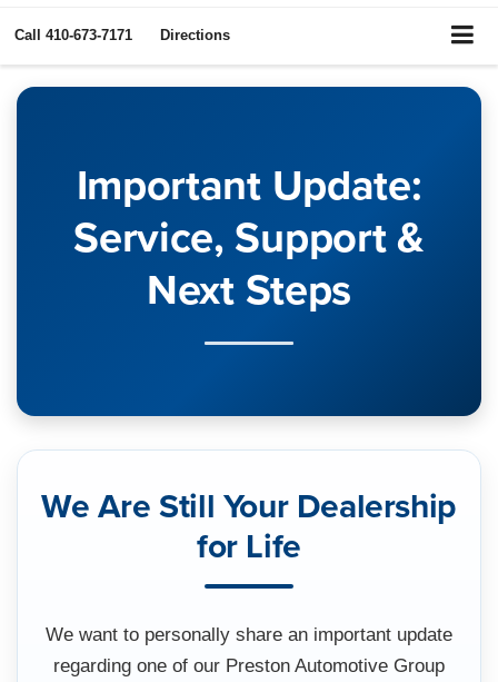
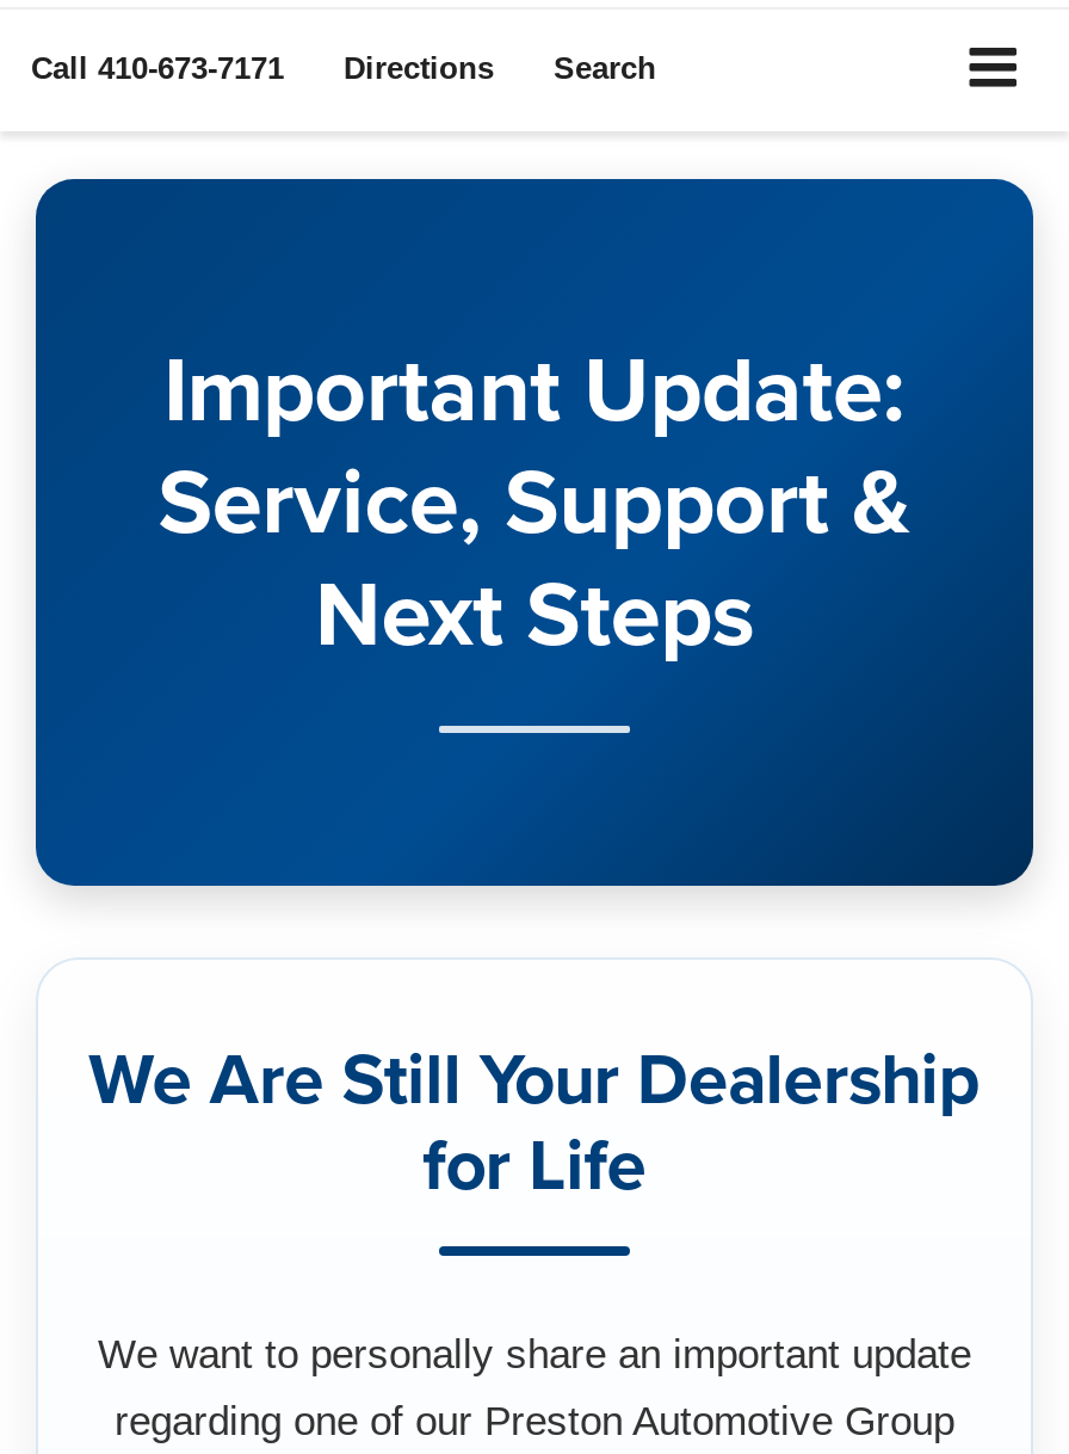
+ Search
